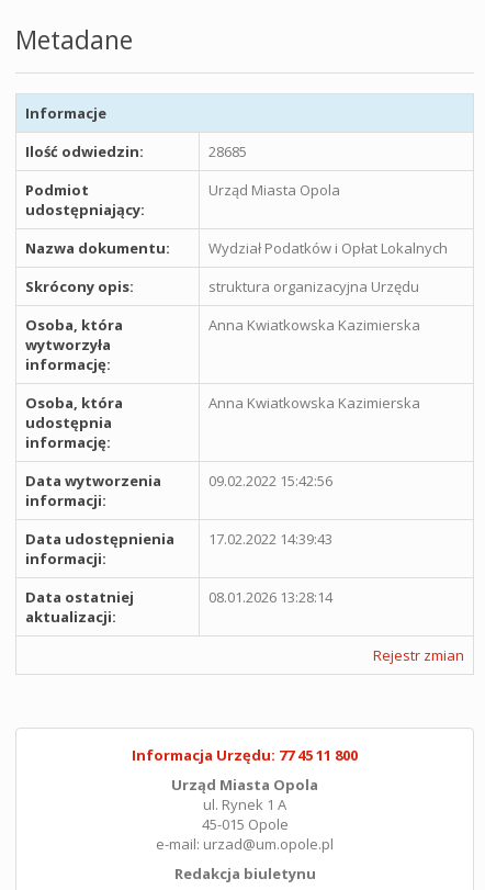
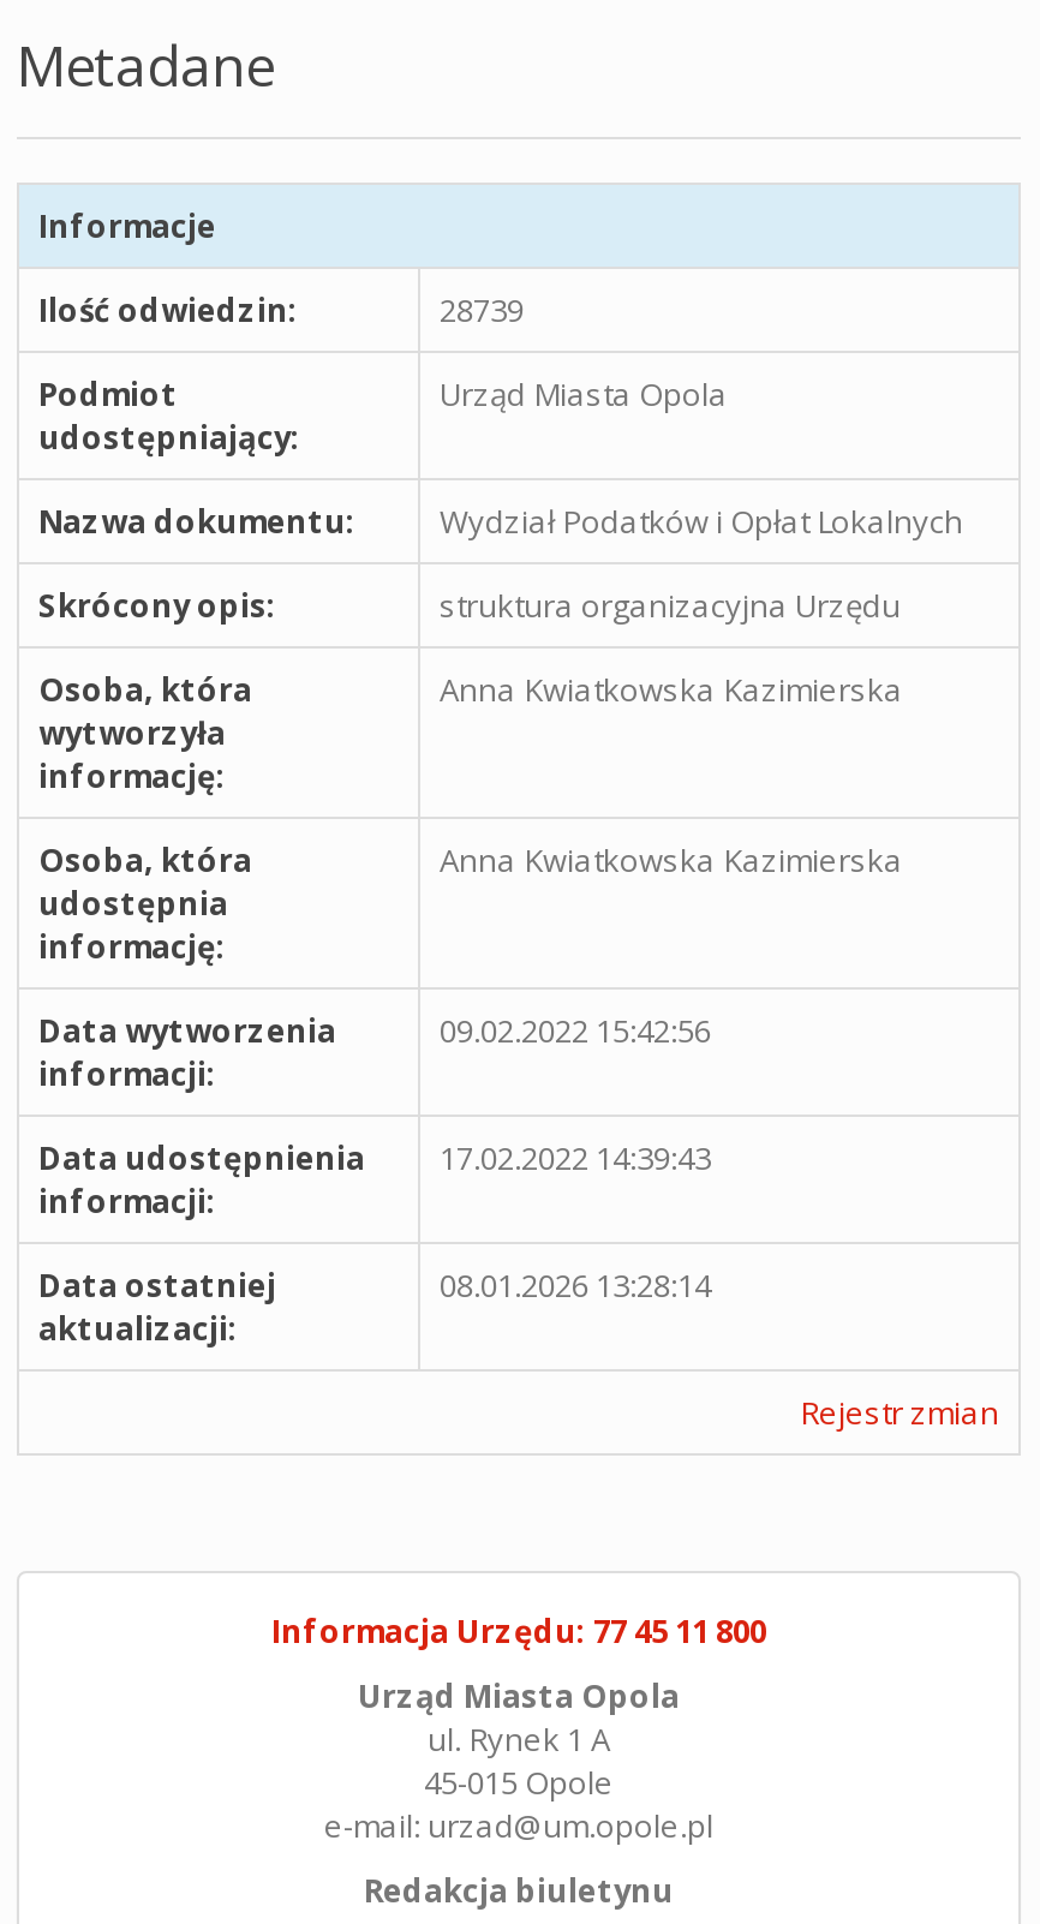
- 28685
+ 28739
